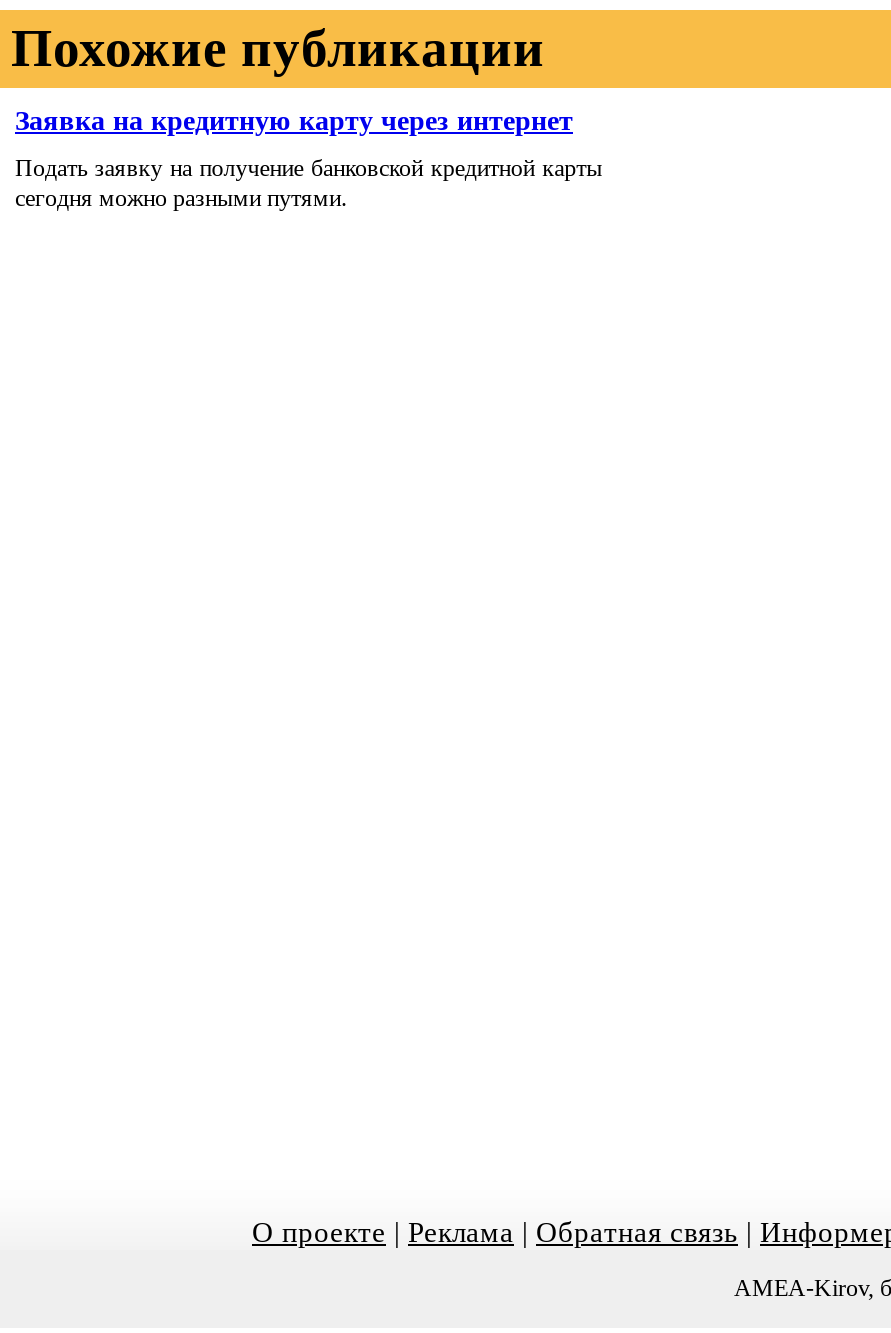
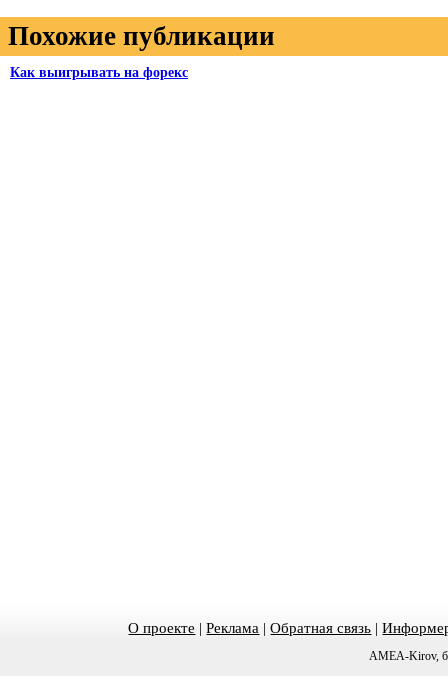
- Заявка на кредитную карту через интернет
- Подать заявку на получение банковской кредитной карты
- сегодня можно разными путями.
+ Как выигрывать на форекс
